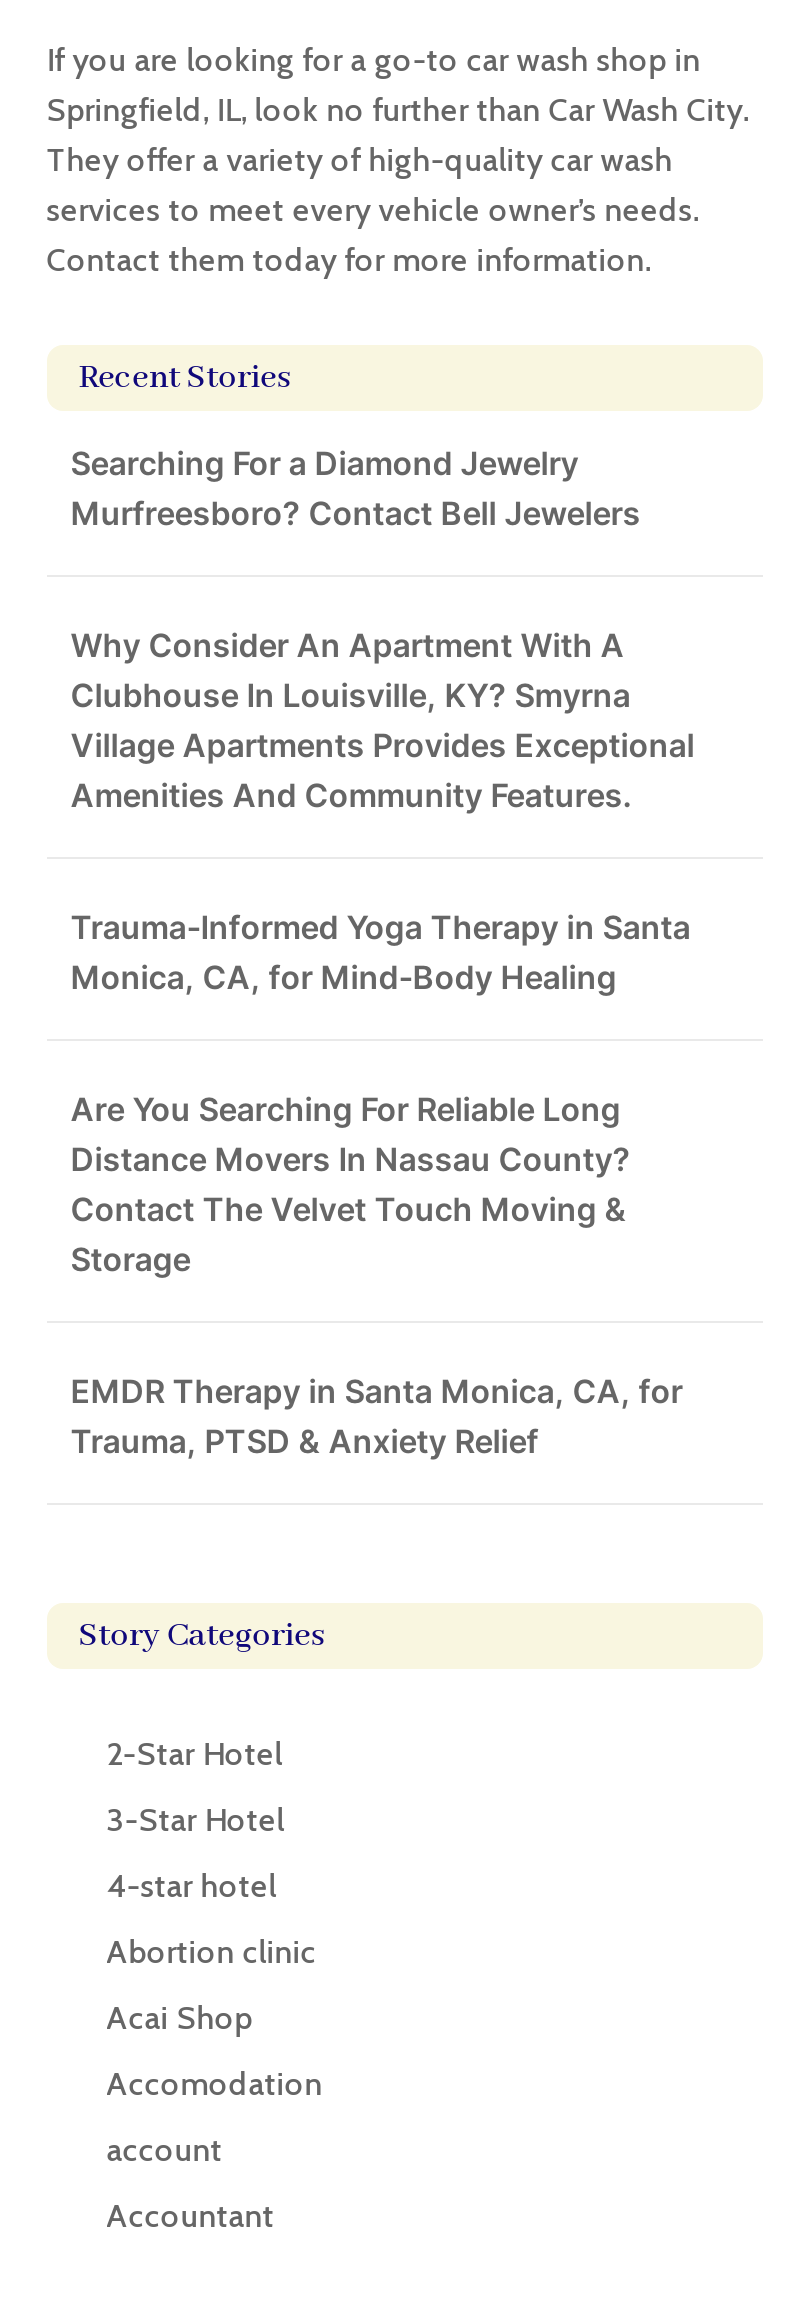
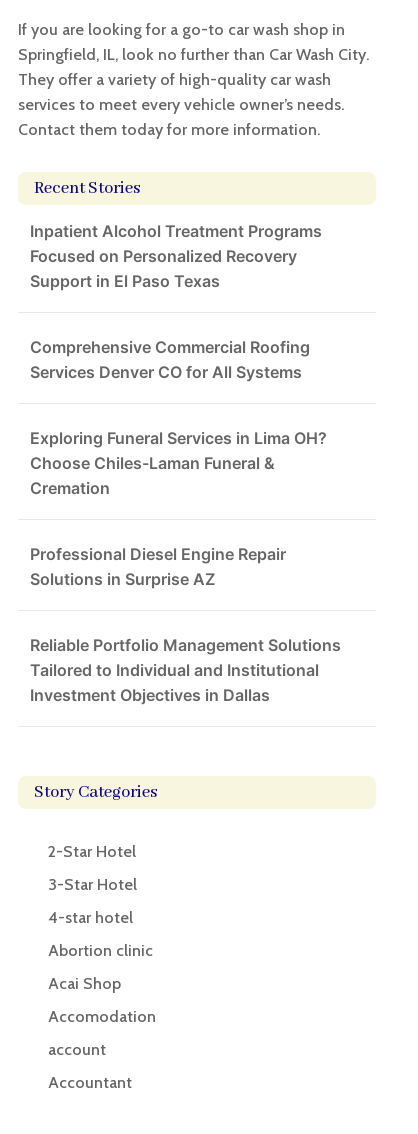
- Searching For a Diamond Jewelry
- Murfreesboro? Contact Bell Jewelers
+ Inpatient Alcohol Treatment Programs
+ Focused on Personalized Recovery
+ Support in El Paso Texas

- Why Consider An Apartment With A
- Clubhouse In Louisville, KY? Smyrna
- Village Apartments Provides Exceptional
- Amenities And Community Features.
+ Comprehensive Commercial Roofing
+ Services Denver CO for All Systems

- Trauma-Informed Yoga Therapy in Santa
- Monica, CA, for Mind-Body Healing
+ Exploring Funeral Services in Lima OH?
+ Choose Chiles-Laman Funeral &
+ Cremation

- Are You Searching For Reliable Long
- Distance Movers In Nassau County?
- Contact The Velvet Touch Moving &
- Storage
+ Professional Diesel Engine Repair
+ Solutions in Surprise AZ

- EMDR Therapy in Santa Monica, CA, for
- Trauma, PTSD & Anxiety Relief
+ Reliable Portfolio Management Solutions
+ Tailored to Individual and Institutional
+ Investment Objectives in Dallas
